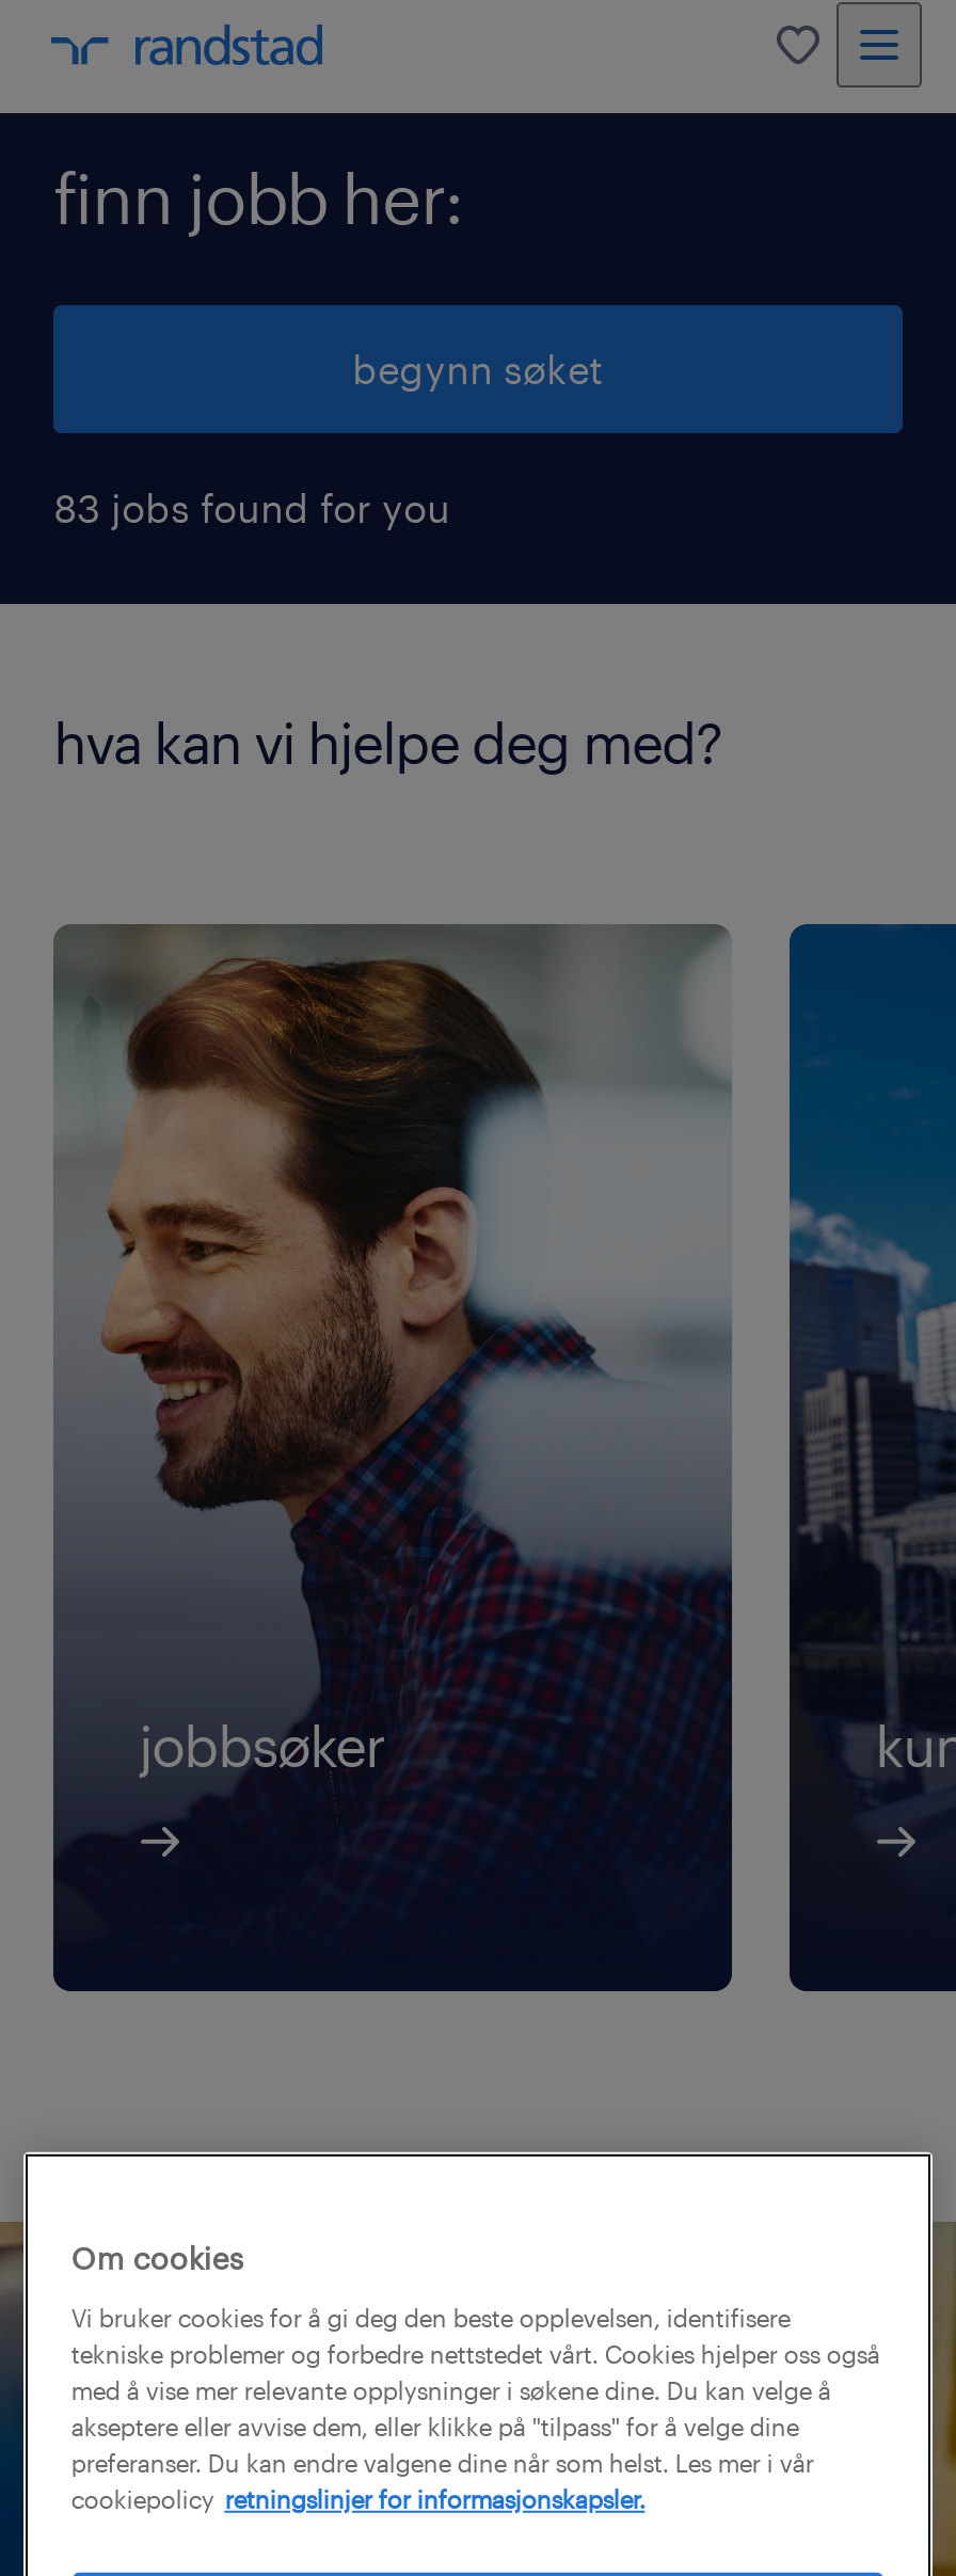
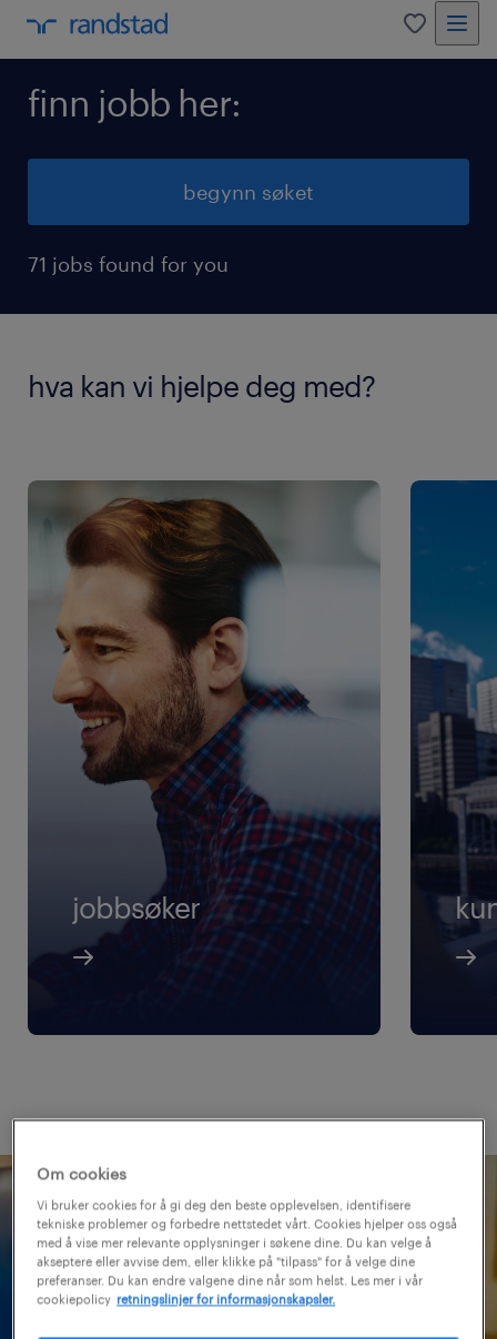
- 83 jobs found for you
+ 71 jobs found for you
